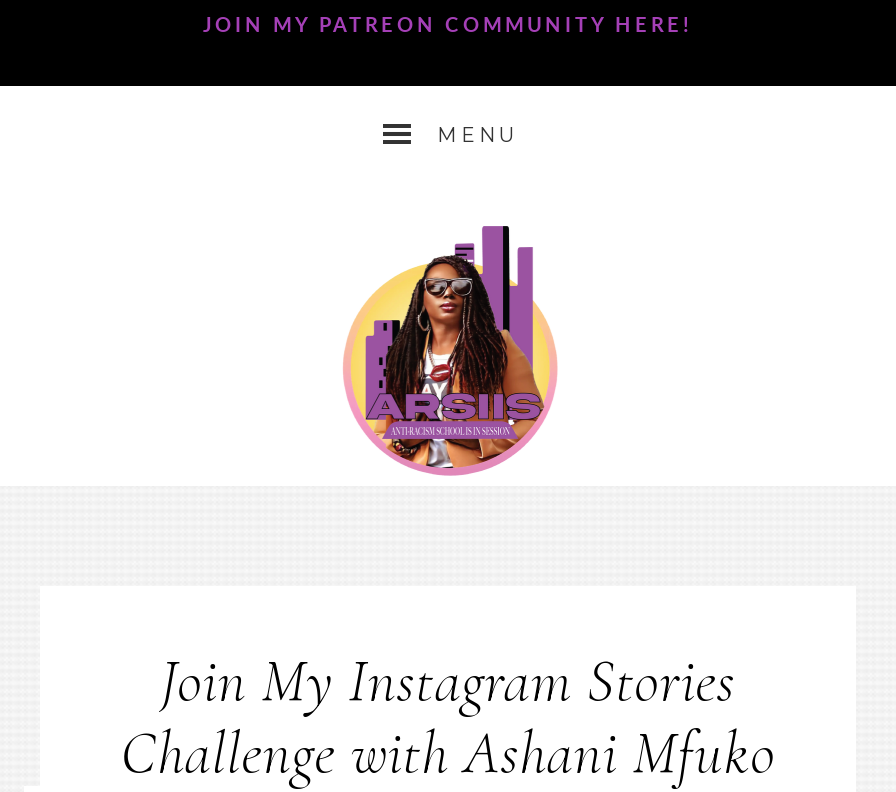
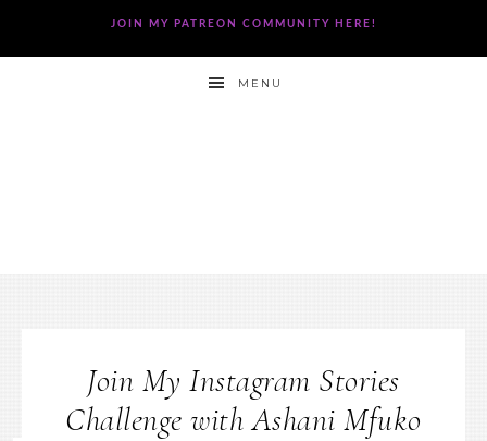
- [image]
